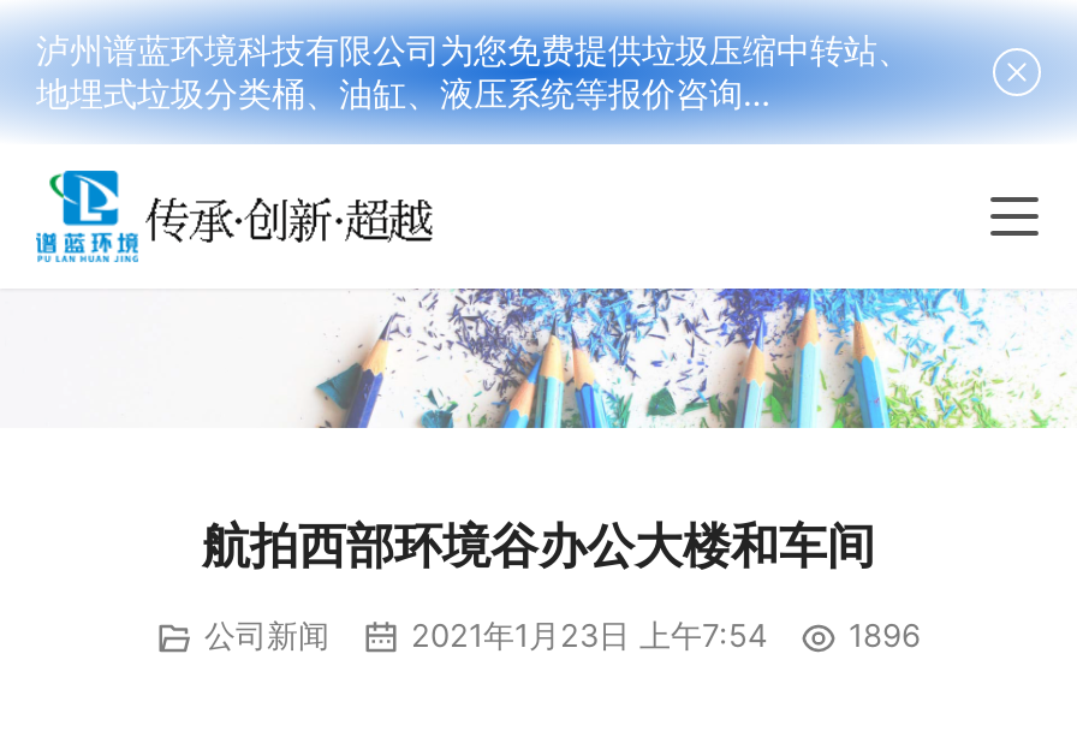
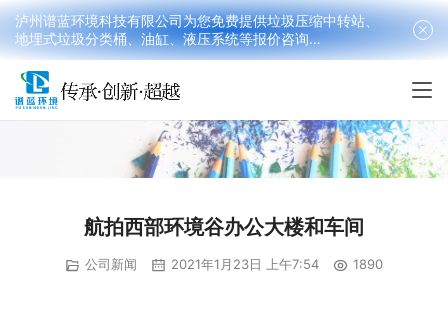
- 公司新闻 2021年1月23日 上午7:54 1896
+ 公司新闻 2021年1月23日 上午7:54 1890
